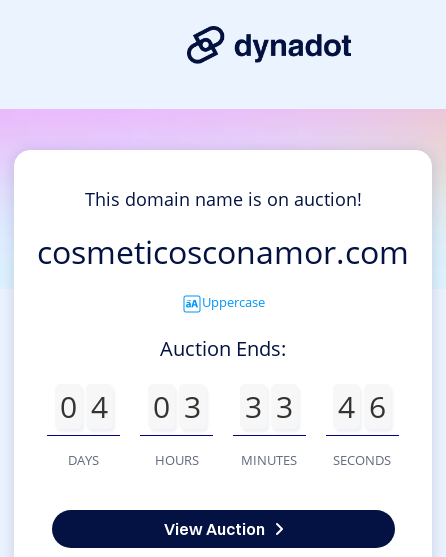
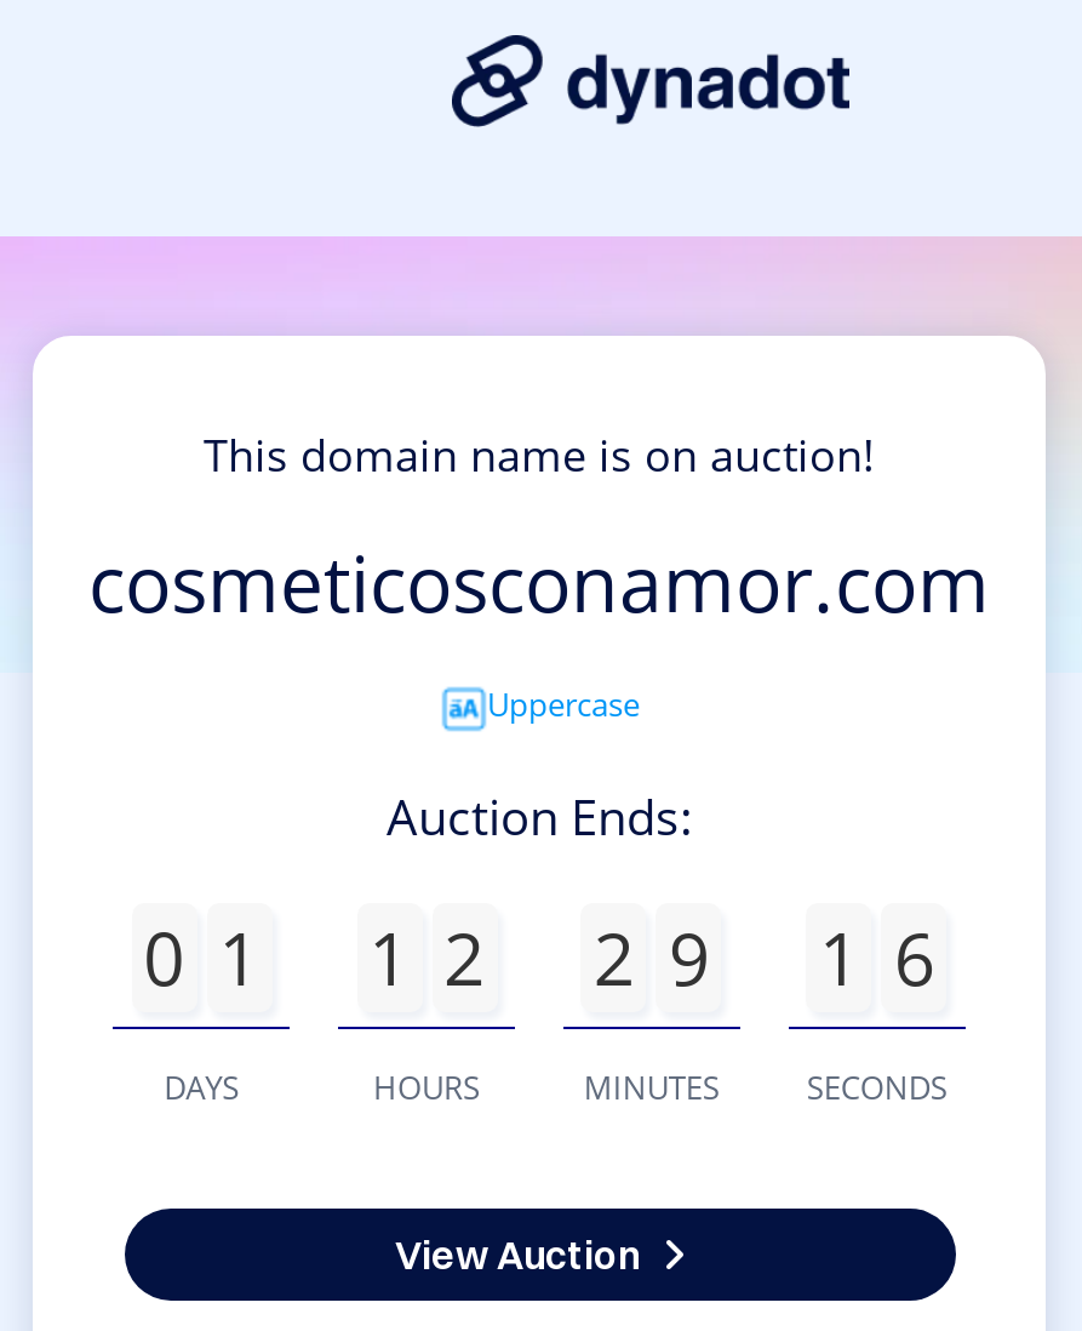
- 0 4
+ 0 1

- 0 3
+ 1 2

- 3 3
+ 2 9

- 4 6
+ 1 6
